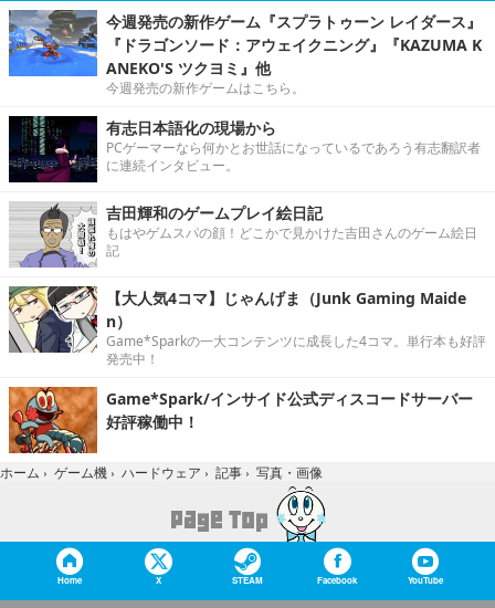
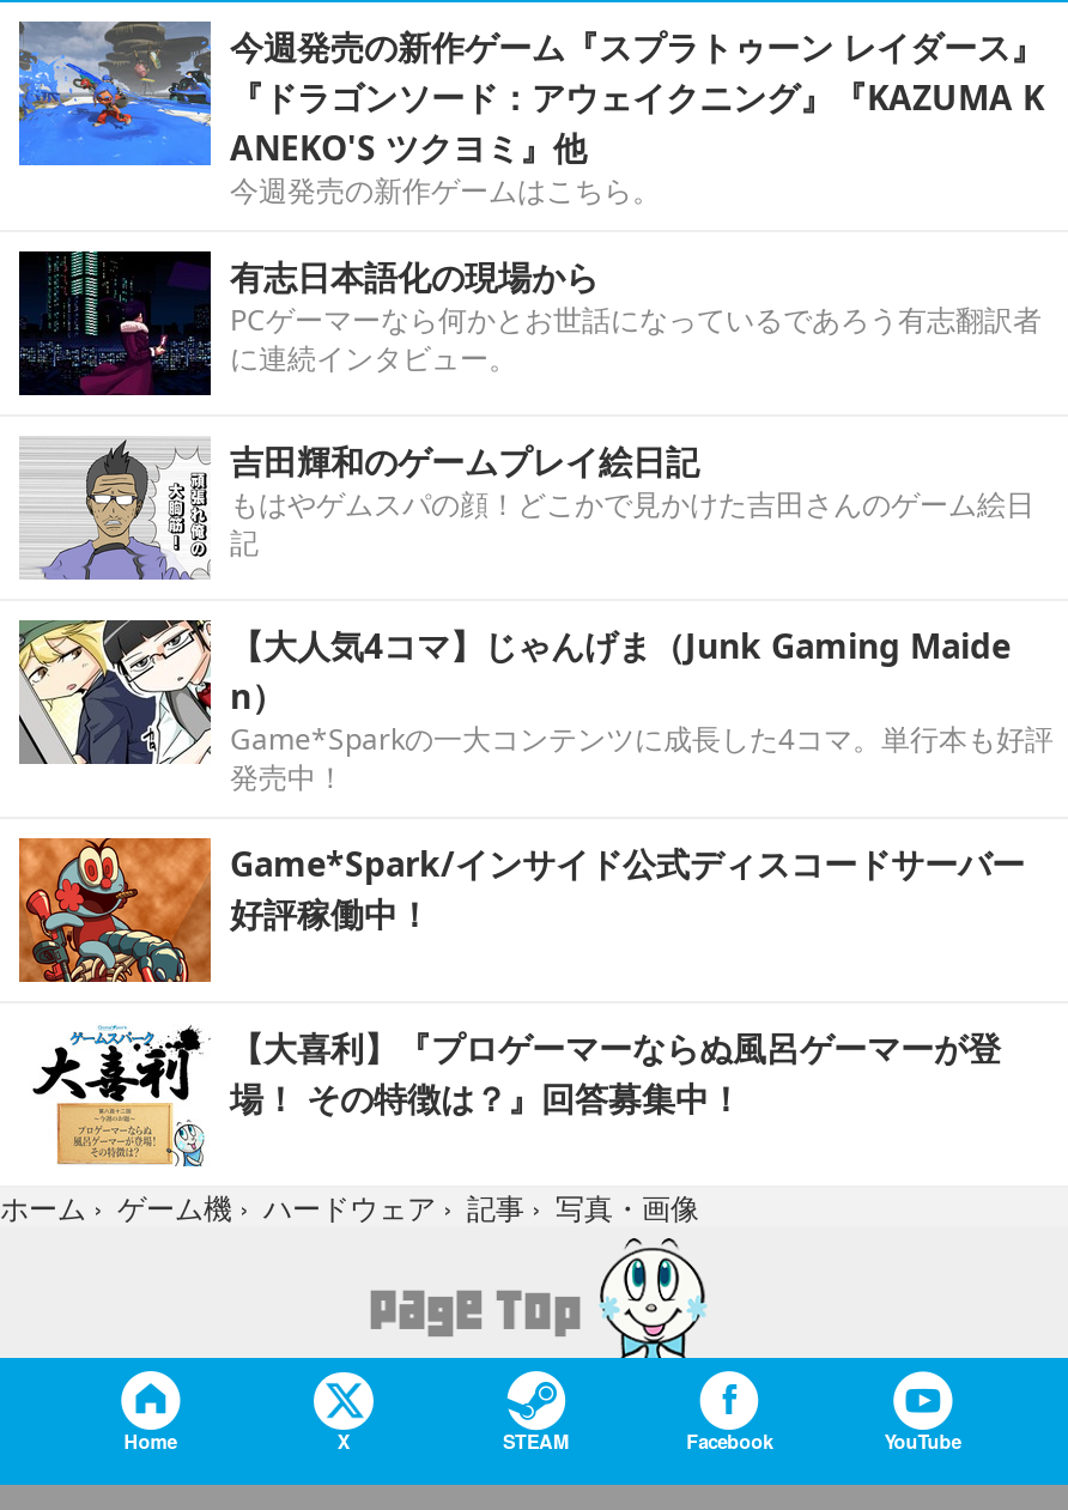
+ [image]
+ 【大喜利】『プロゲーマーならぬ風呂ゲーマーが登
+ 場！ その特徴は？』回答募集中！
